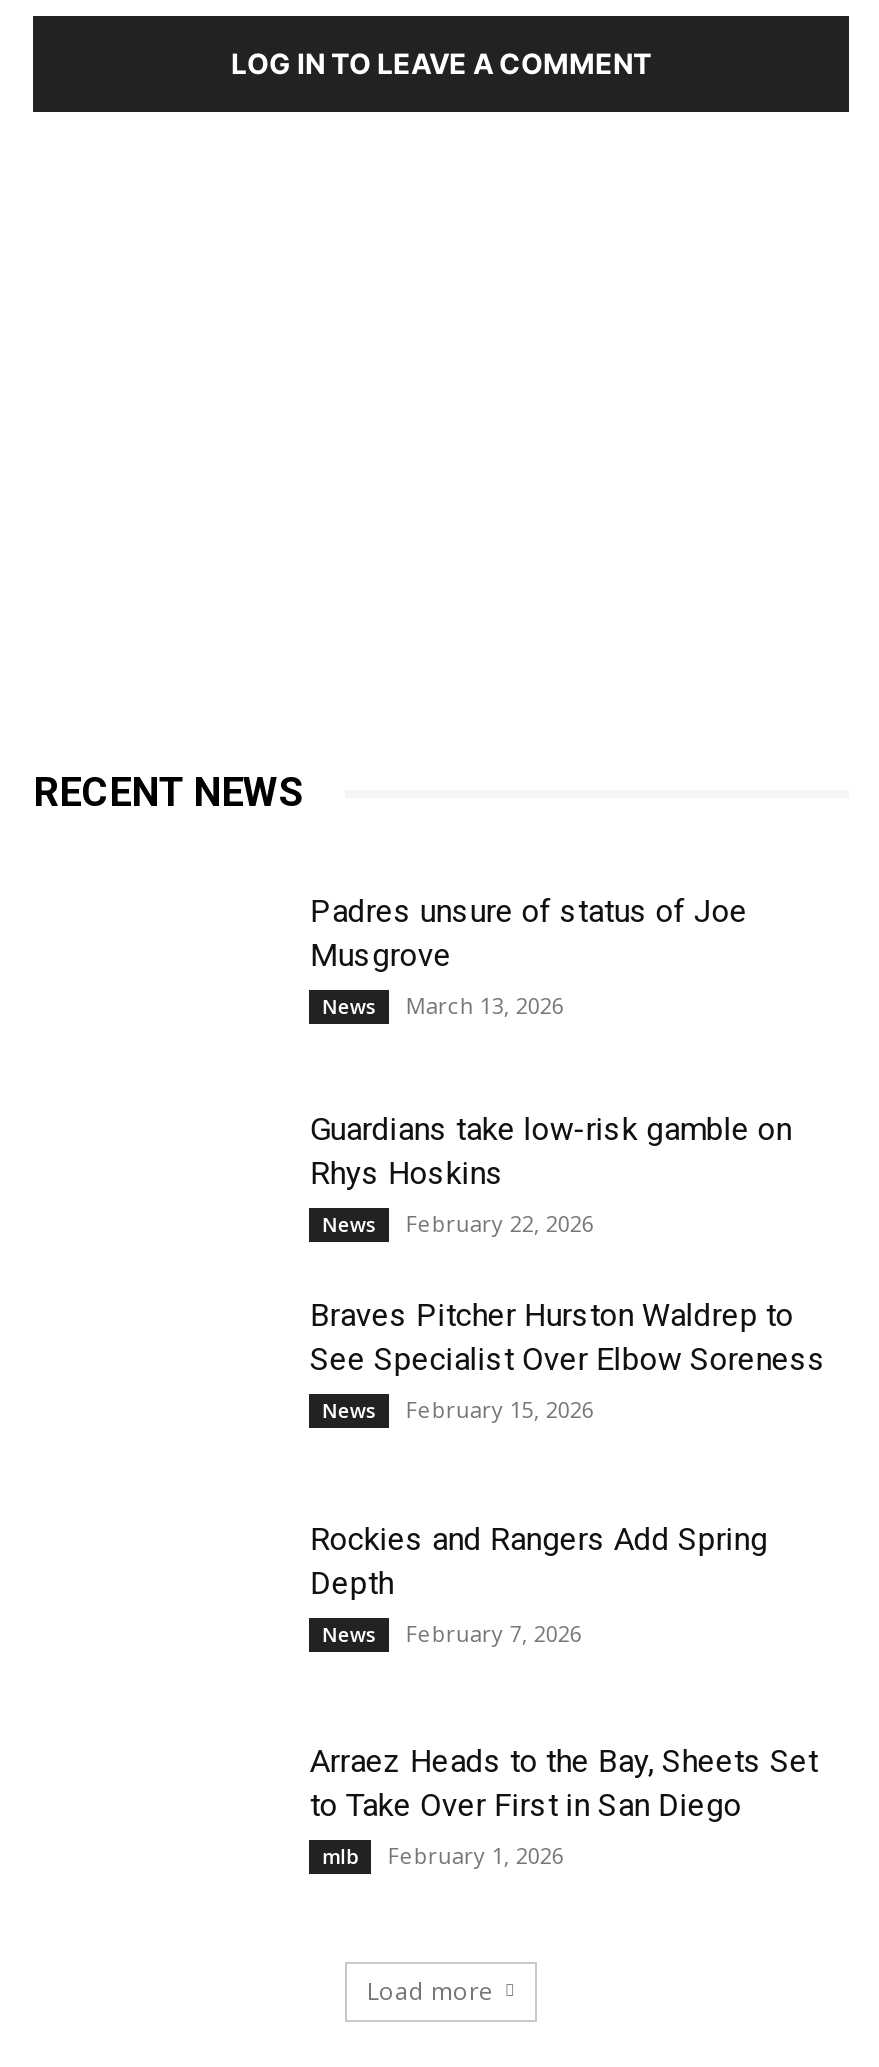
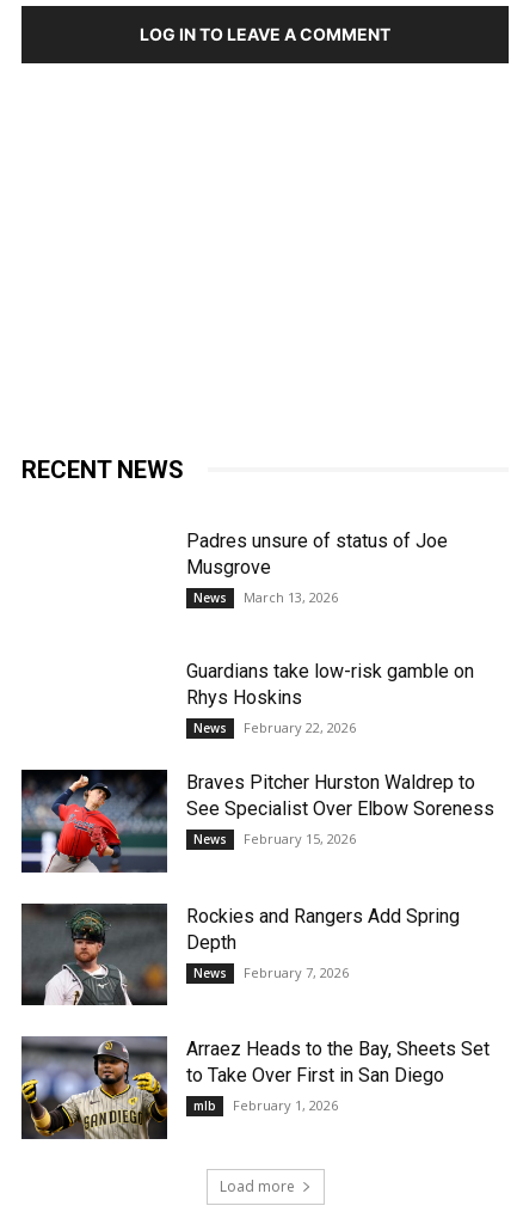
+ [image]

+ [image]

+ [image]
